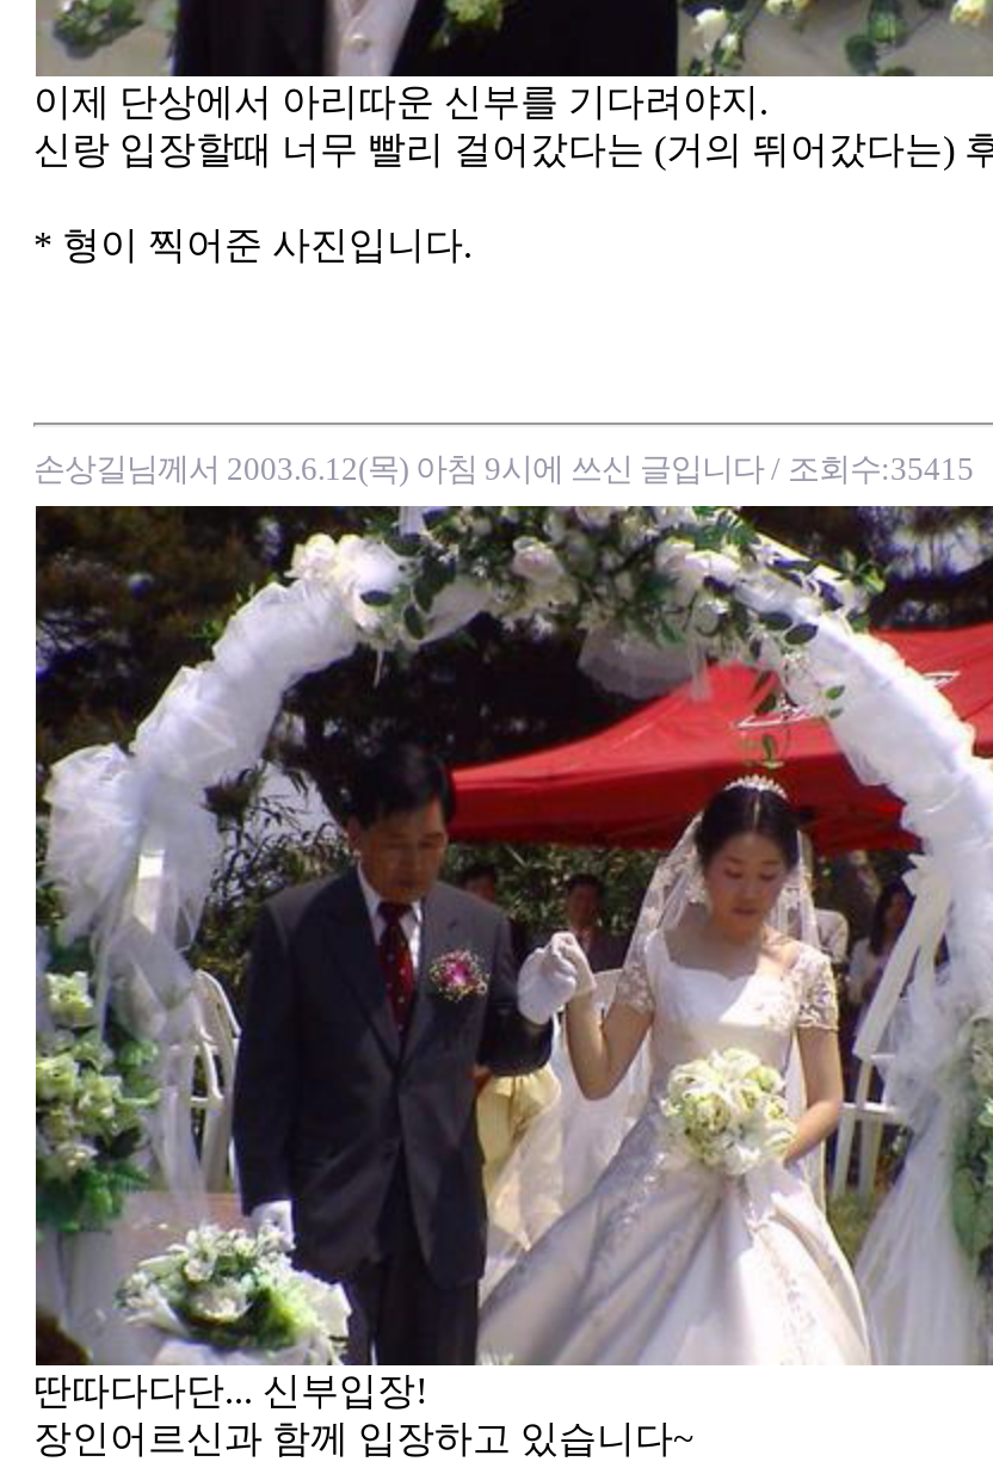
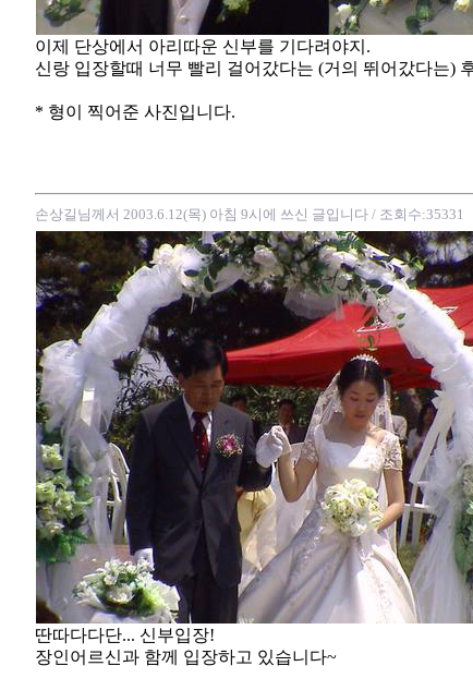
- 손상길님께서 2003.6.12(목) 아침 9시에 쓰신 글입니다 / 조회수:35415
+ 손상길님께서 2003.6.12(목) 아침 9시에 쓰신 글입니다 / 조회수:35331
